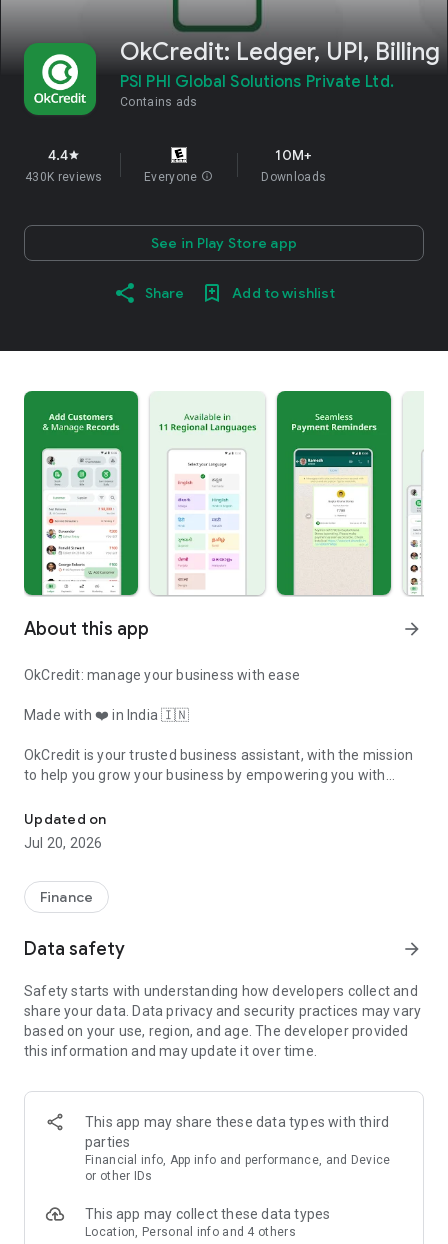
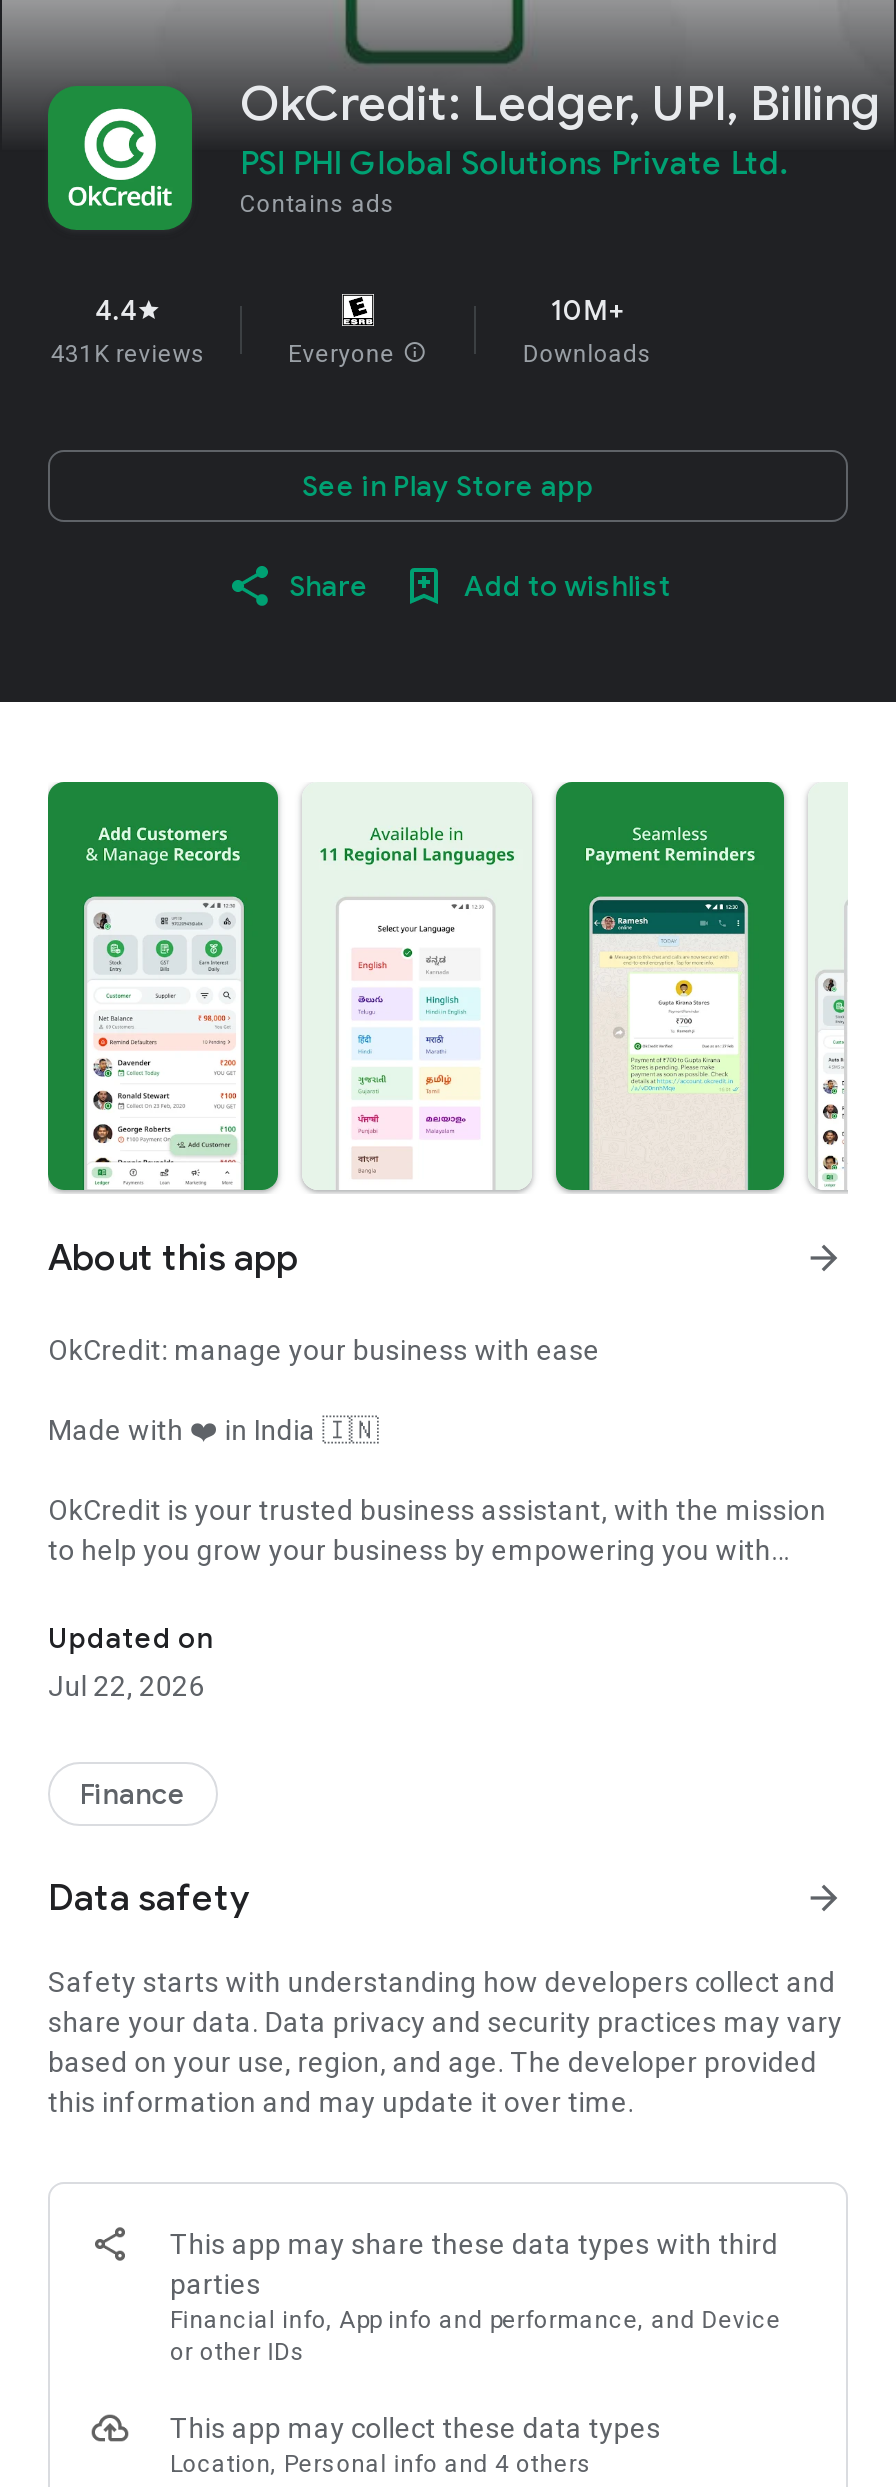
- 430K reviews
+ 431K reviews

- Jul 20, 2026
+ Jul 22, 2026
